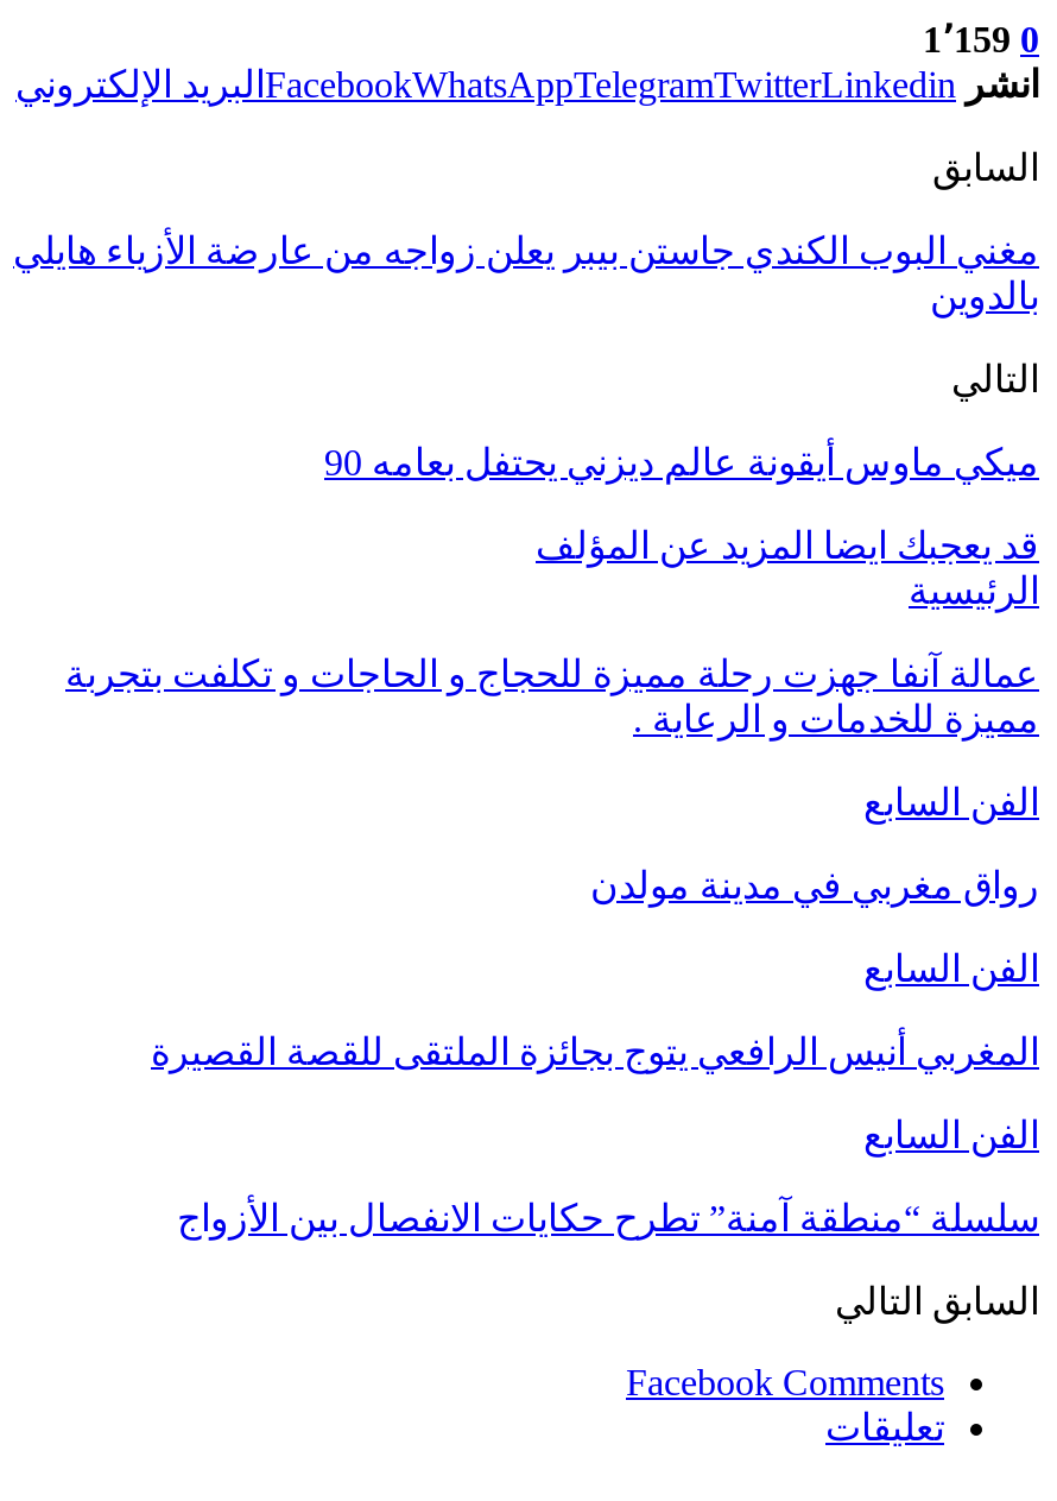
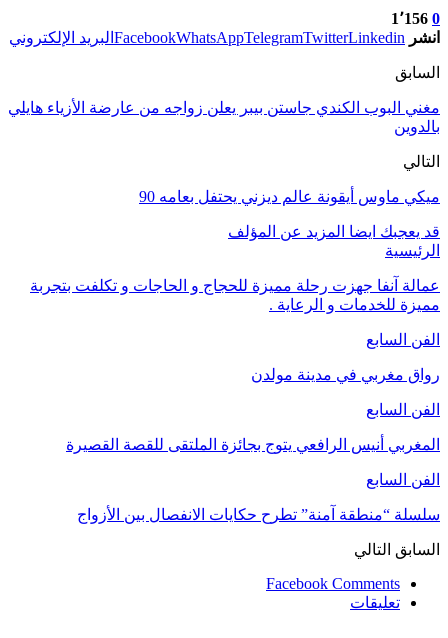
- 1٬159 0
+ 1٬156 0
